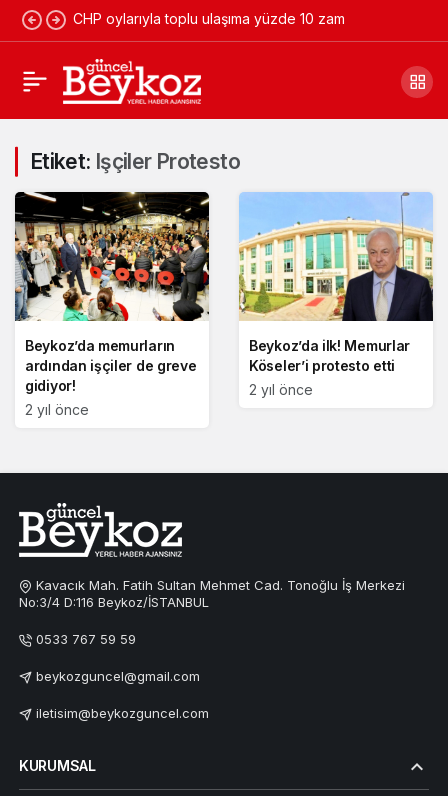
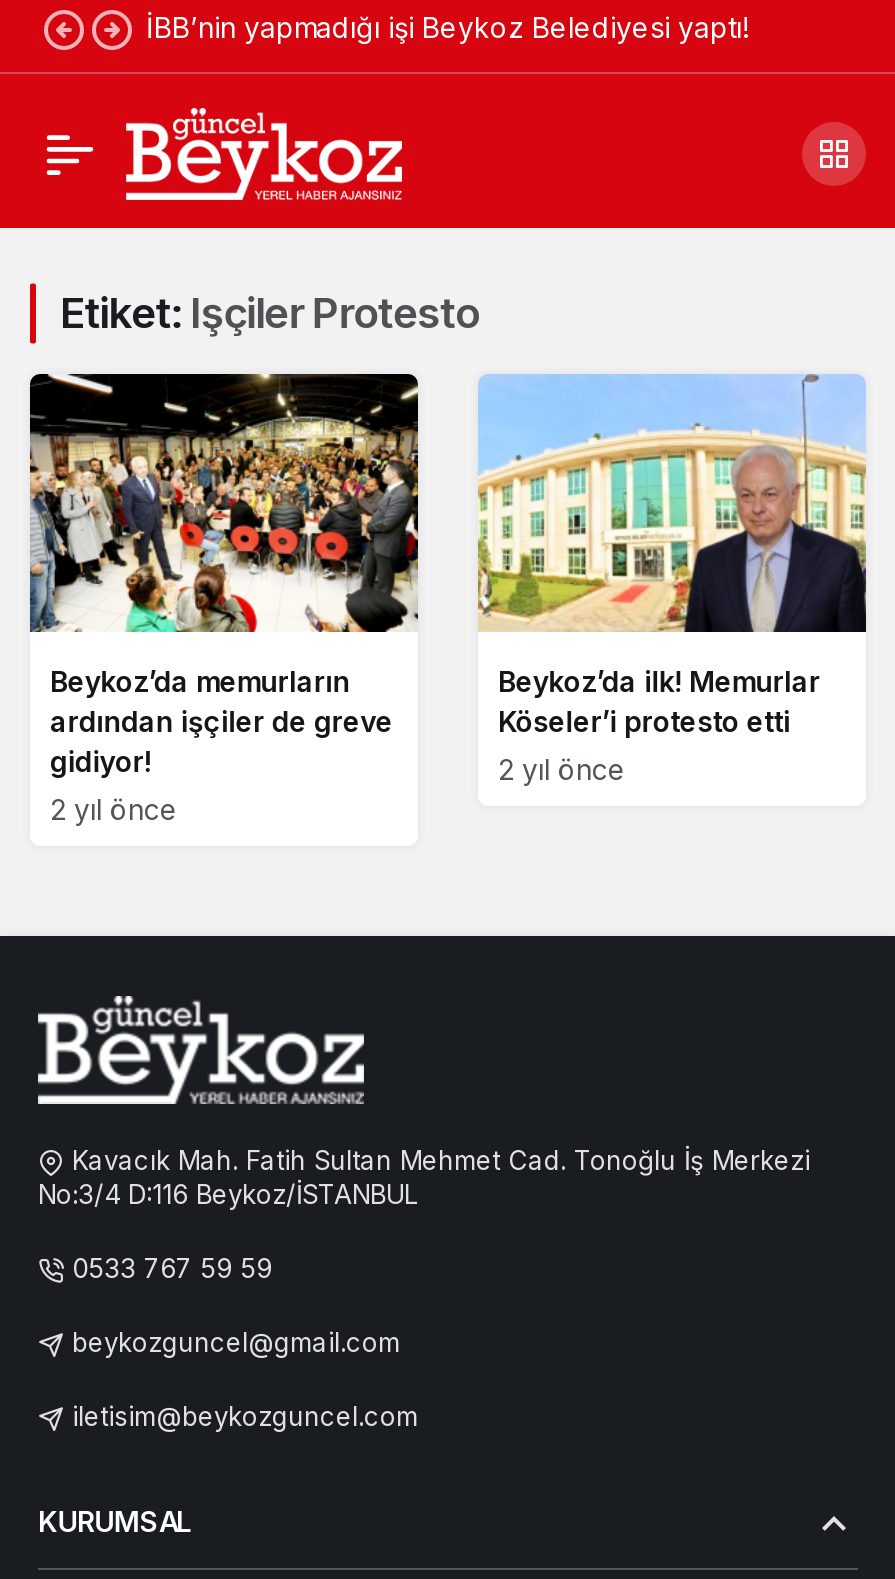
- CHP oylarıyla toplu ulaşıma yüzde 10 zam
+ İBB’nin yapmadığı işi Beykoz Belediyesi yaptı!
